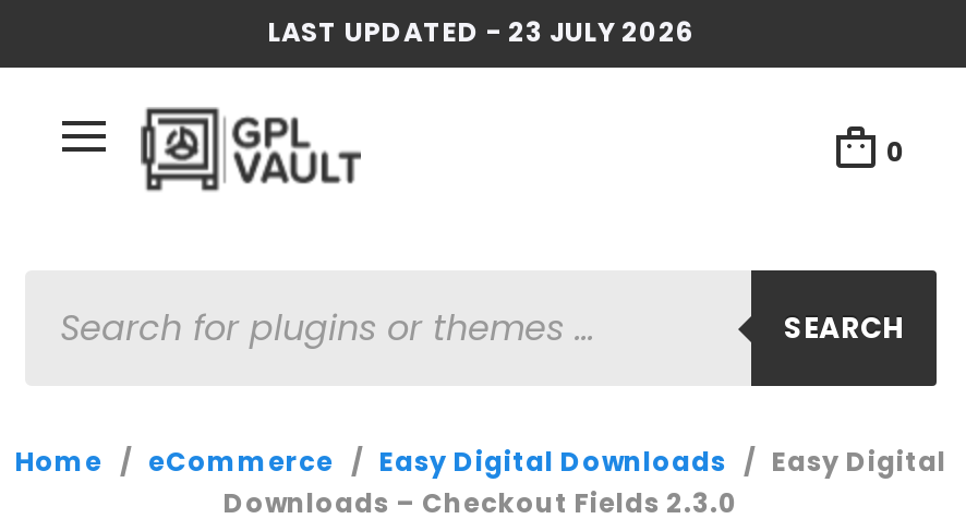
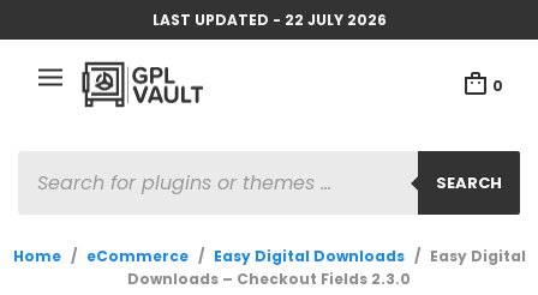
- LAST UPDATED - 23 JULY 2026
+ LAST UPDATED - 22 JULY 2026
